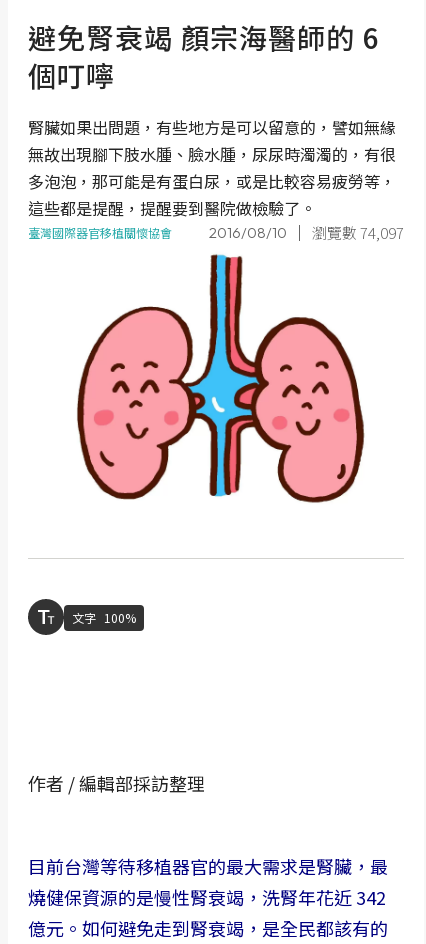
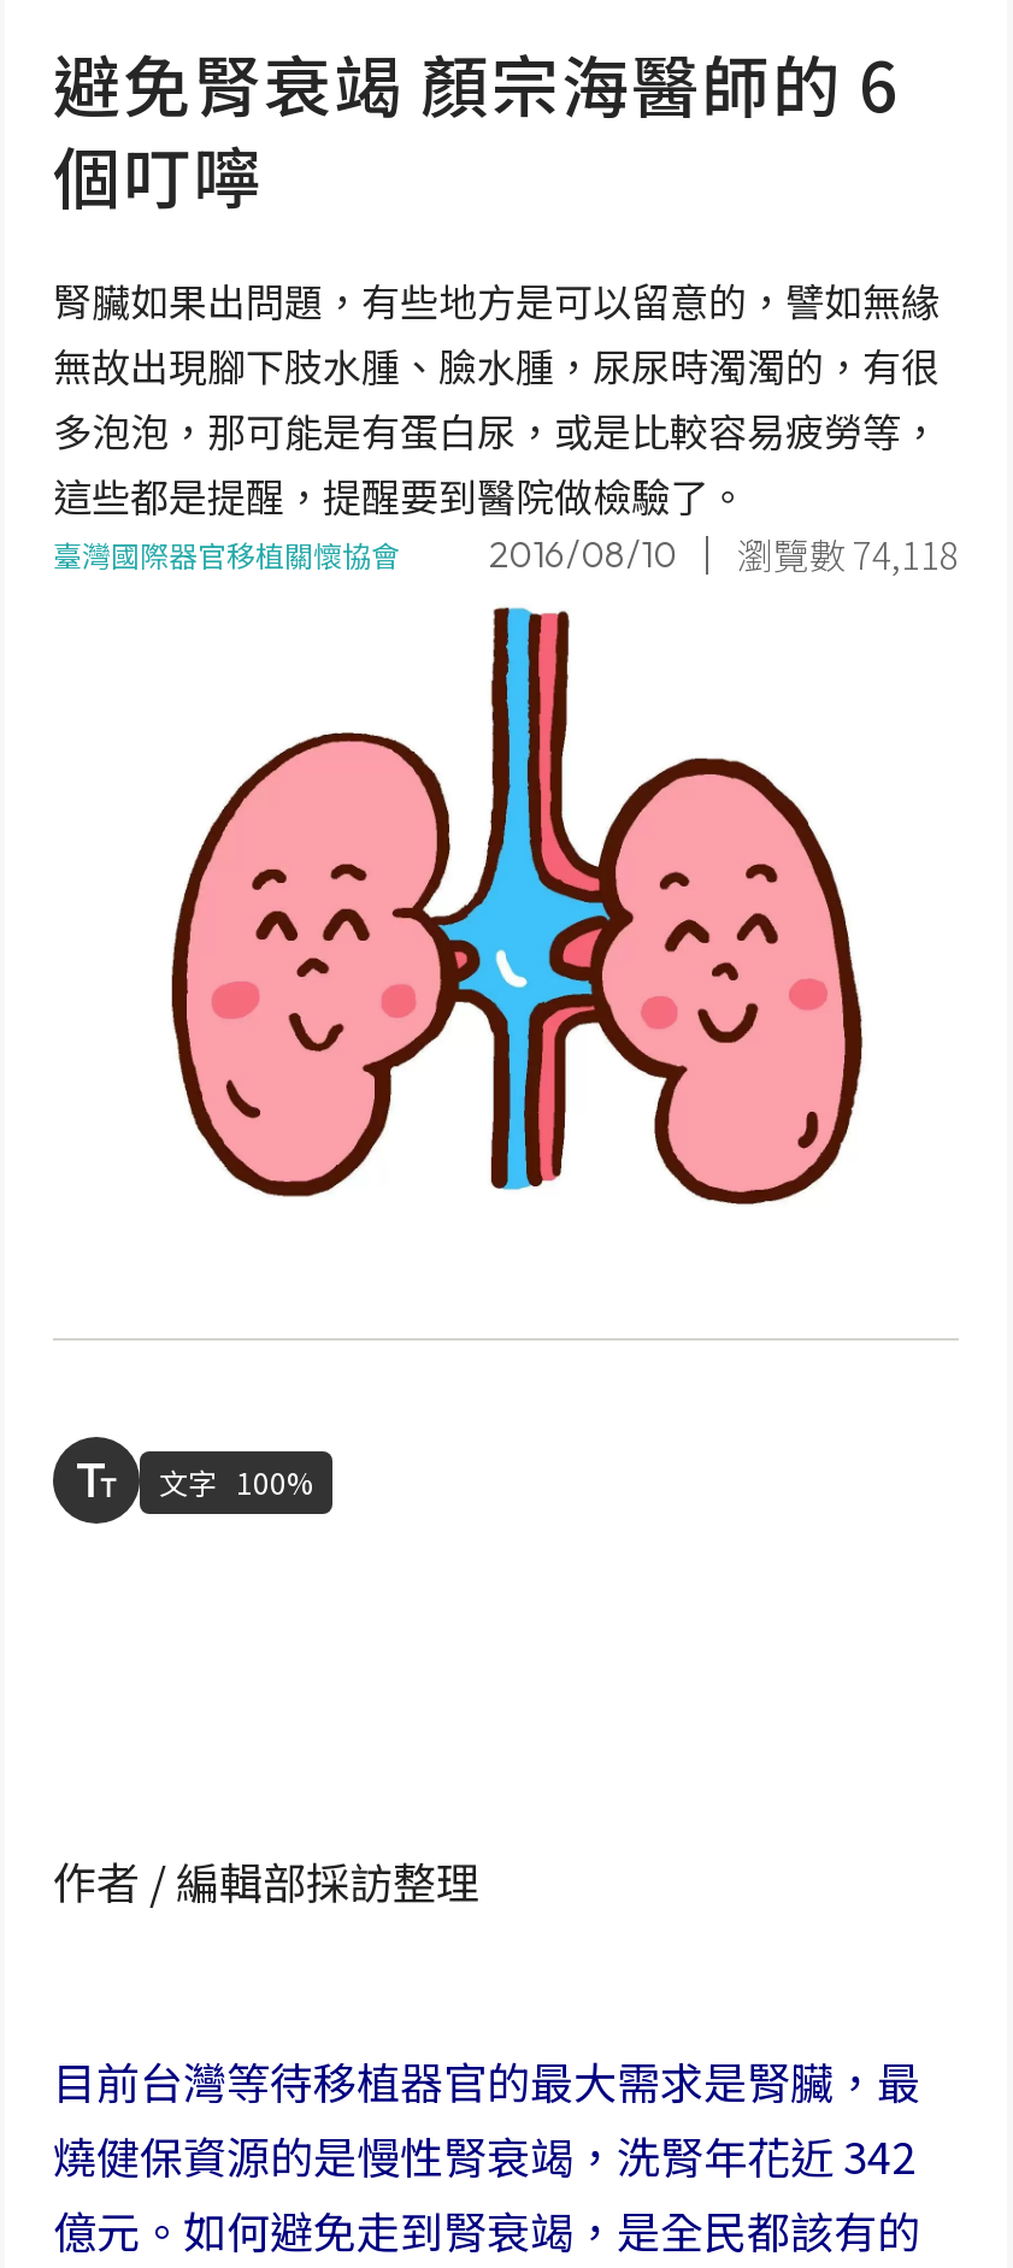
- 2016/08/10 瀏覽數 74,097
+ 2016/08/10 瀏覽數 74,118
